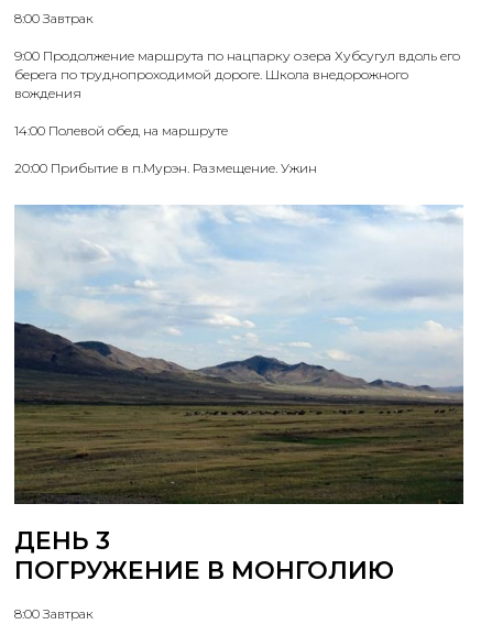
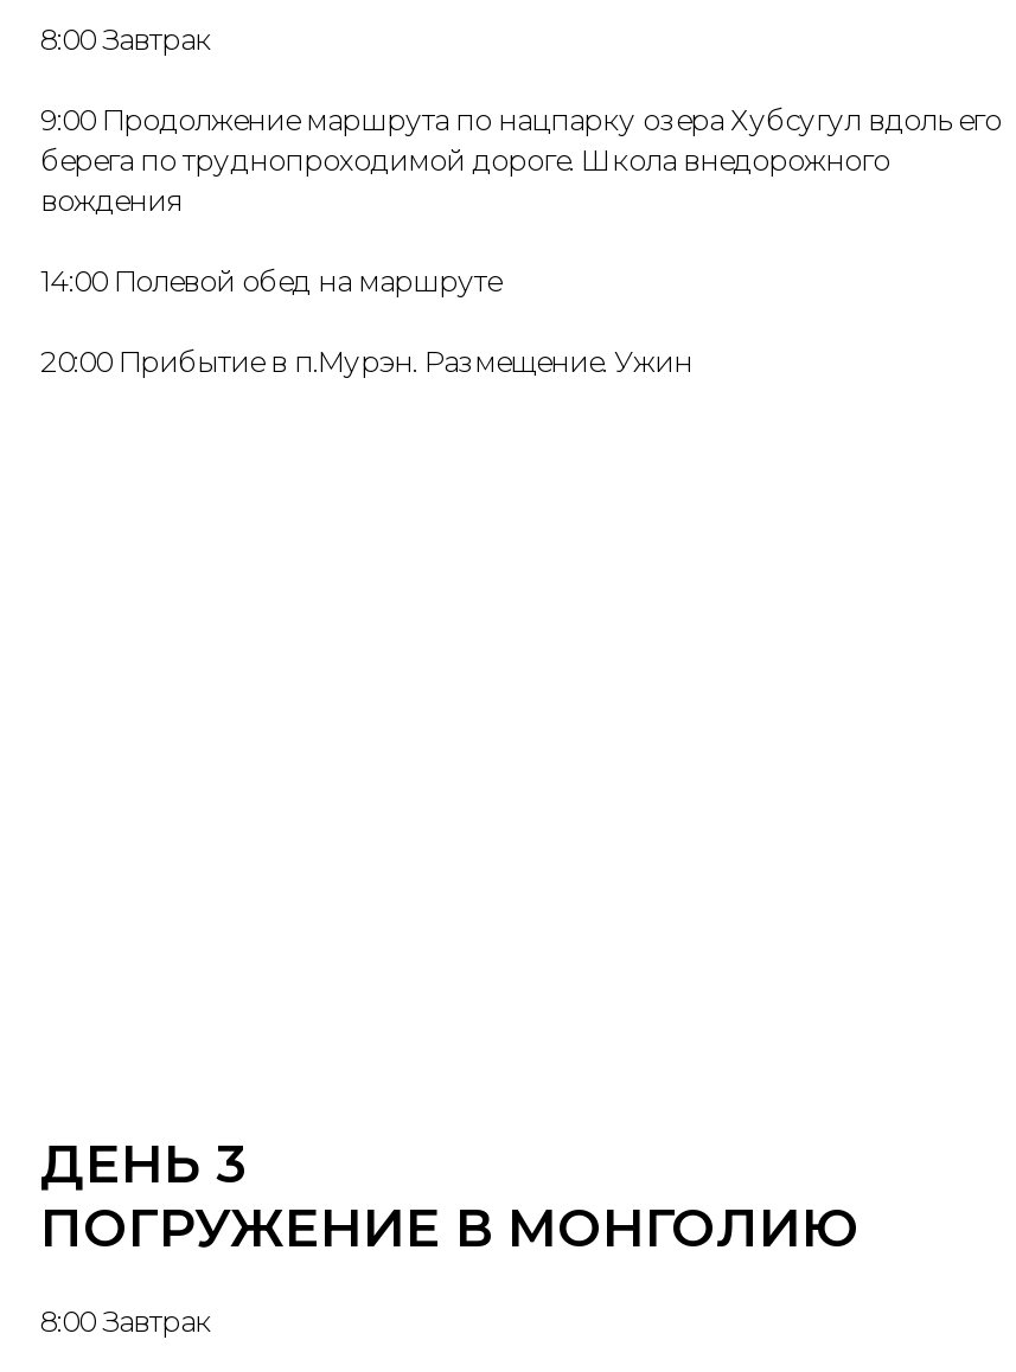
- [image]
